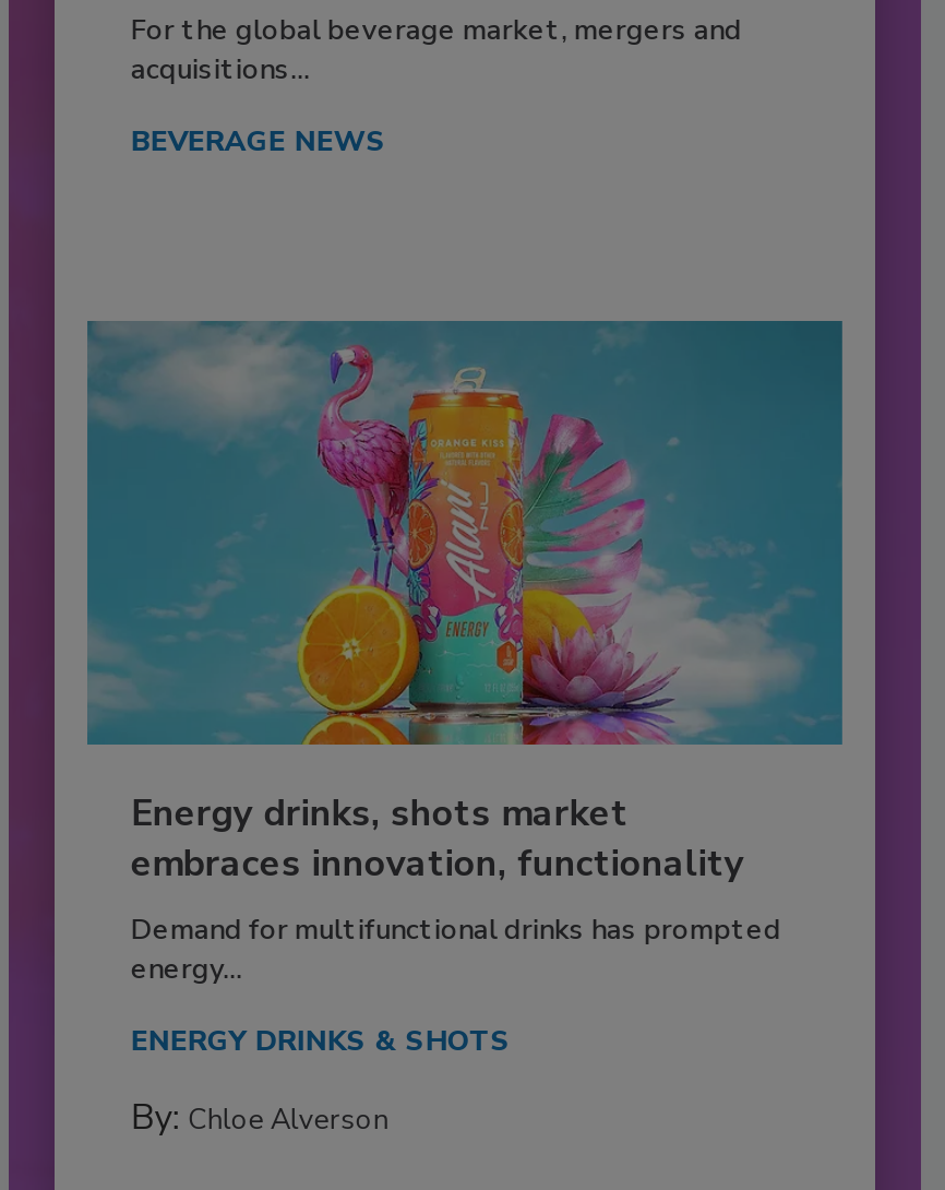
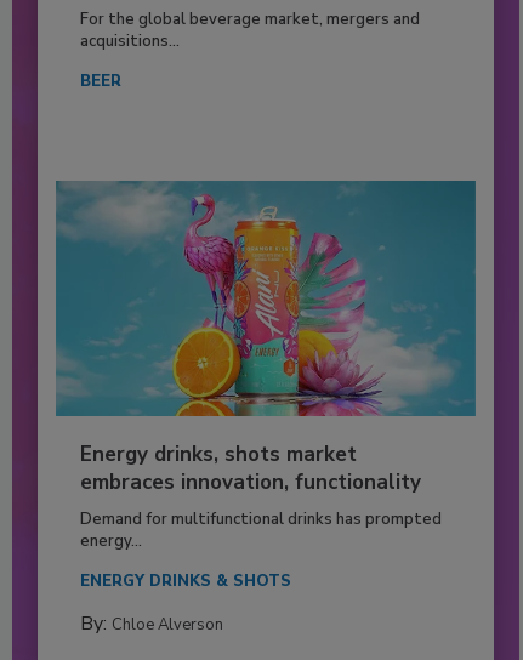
- BEVERAGE NEWS
+ BEER
